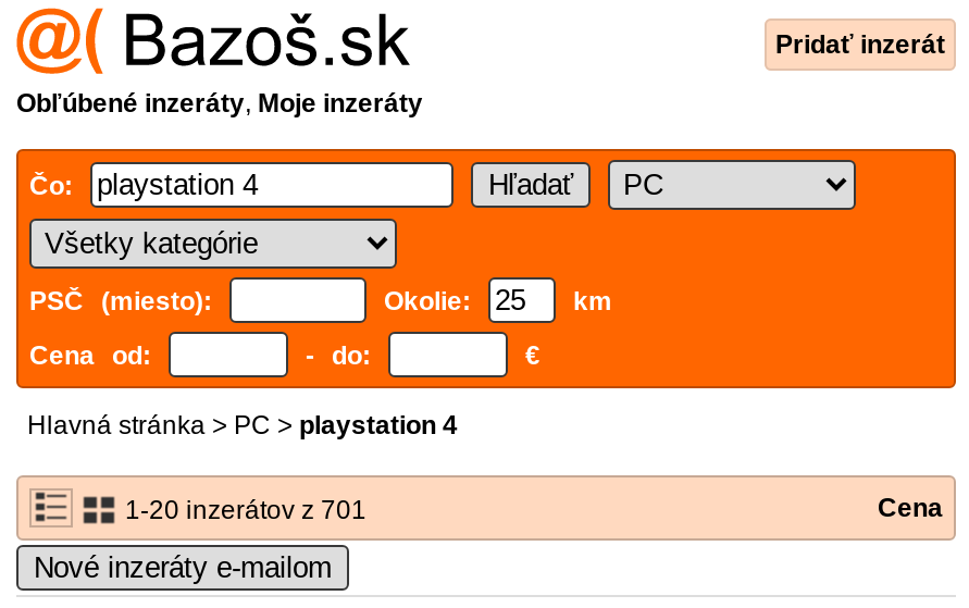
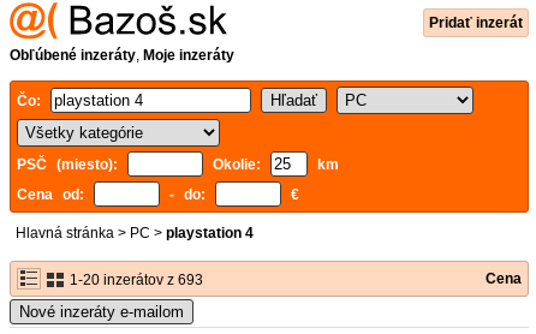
- 1-20 inzerátov z 701
+ 1-20 inzerátov z 693
